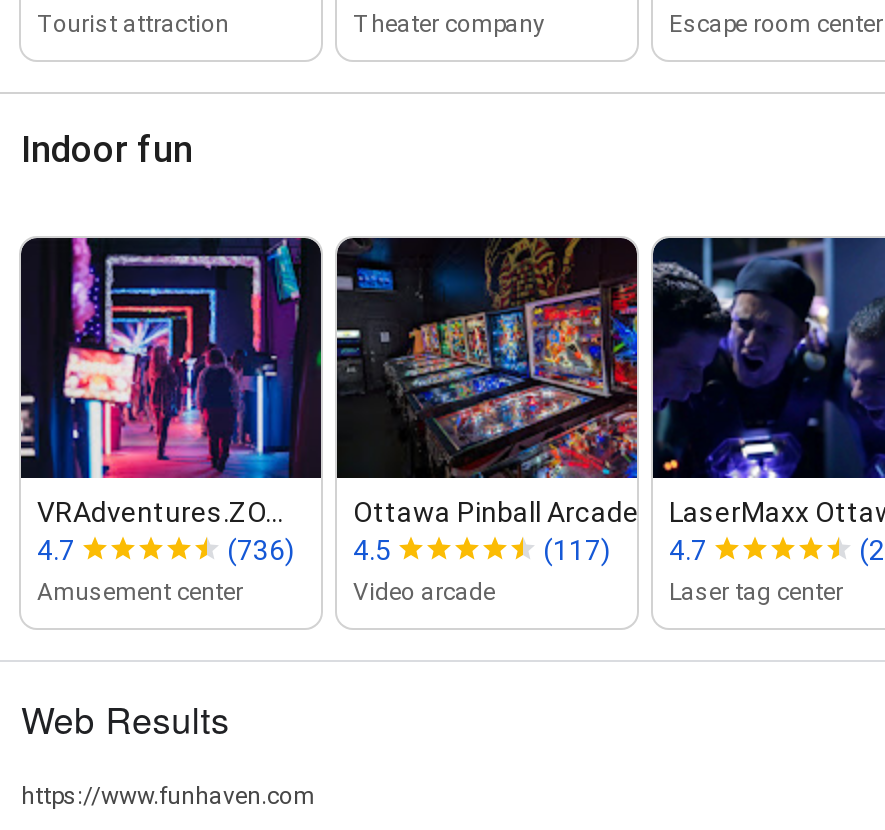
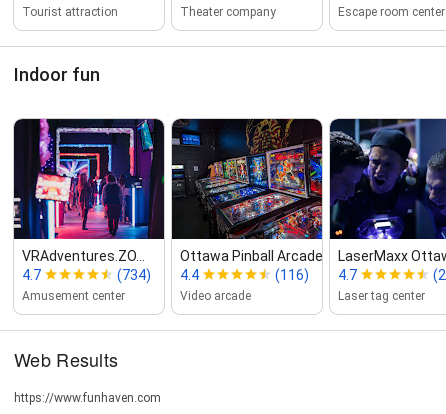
- (736)
+ (734)

- 4.5
+ 4.4

- (117) 4.7
+ (116) 4.7
